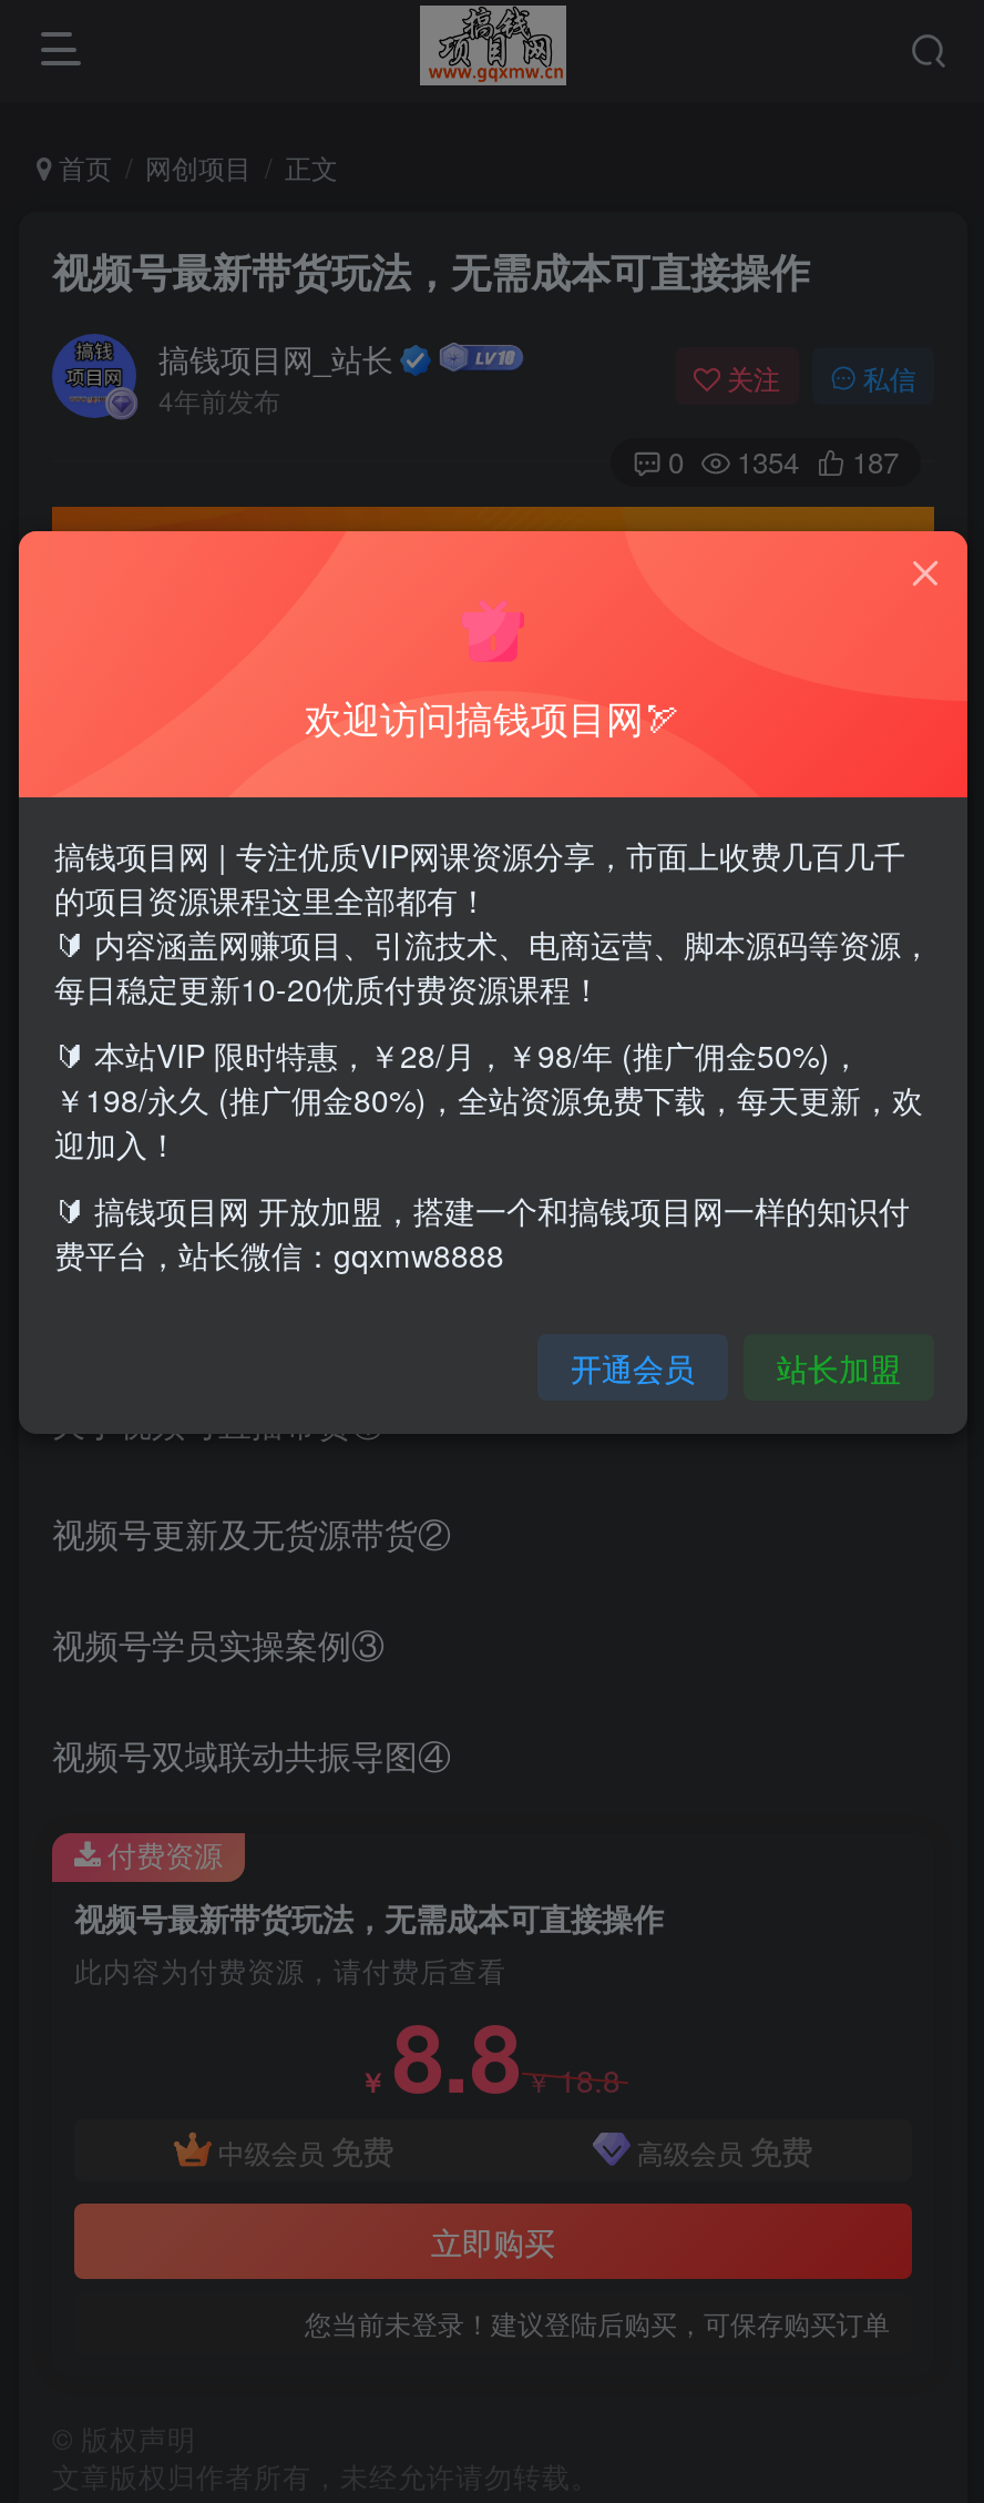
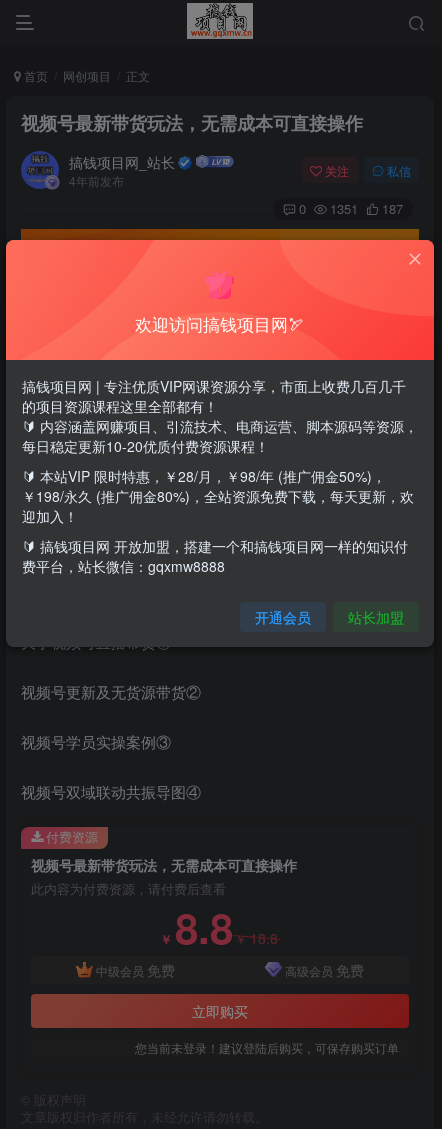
- 0 1354 187
+ 0 1351 187
